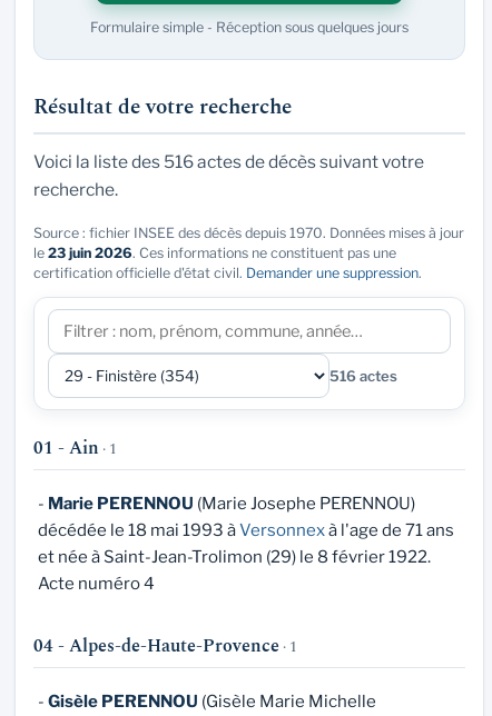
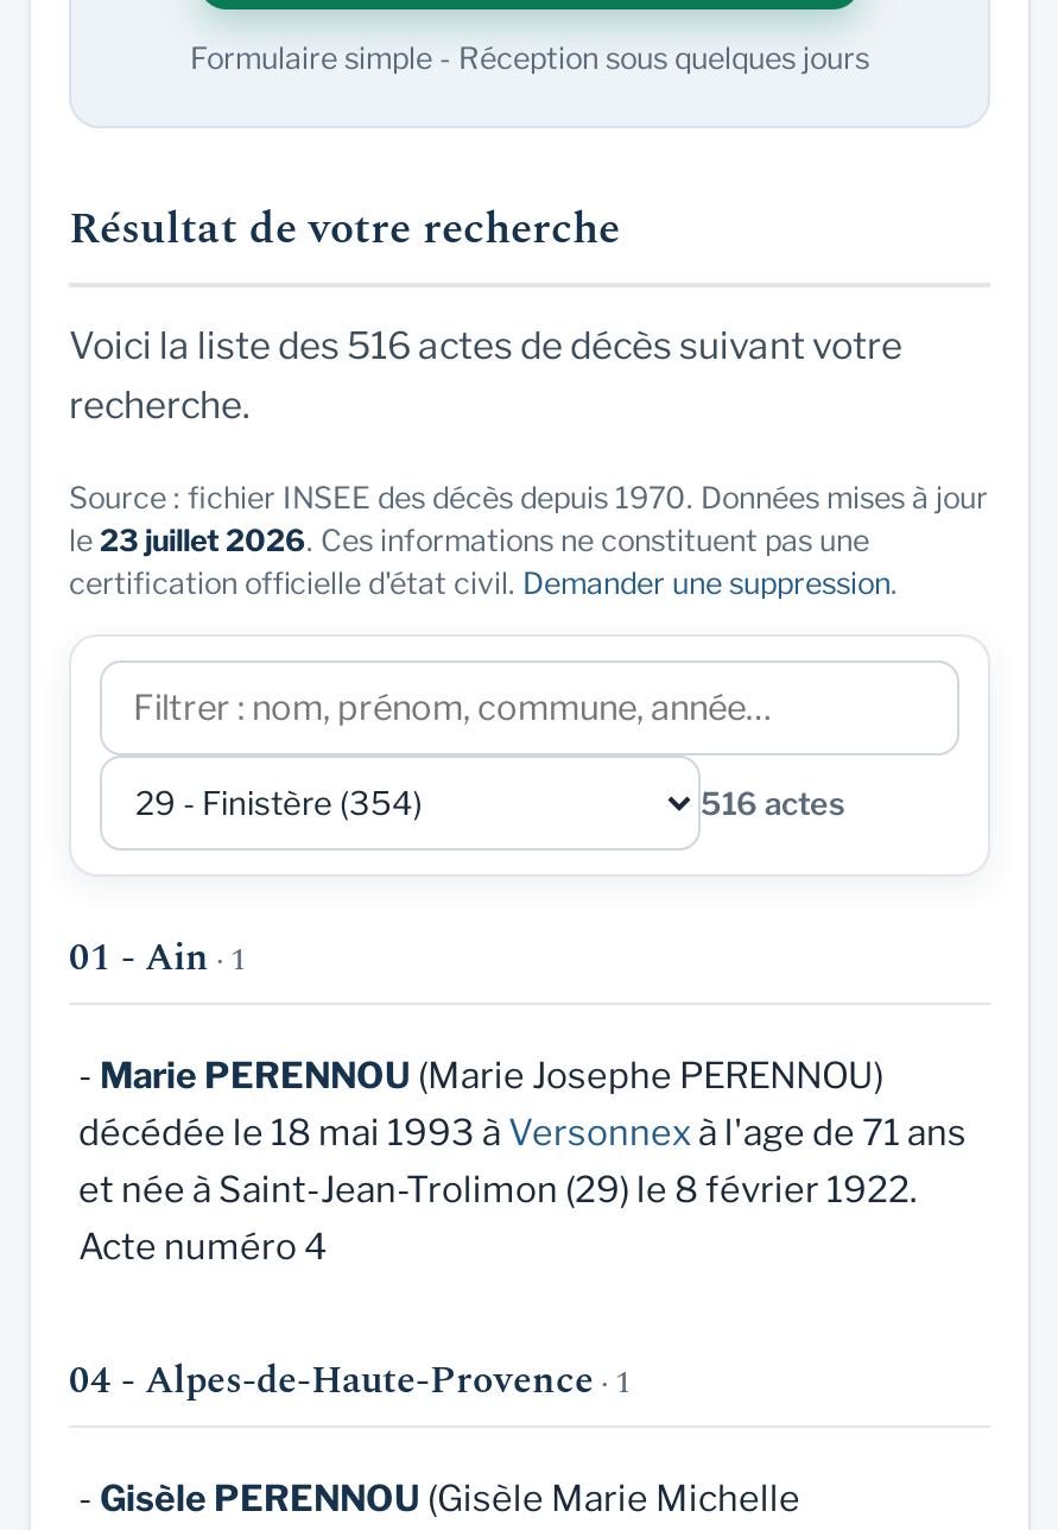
- le 23 juin 2026. Ces informations ne constituent pas une
+ le 23 juillet 2026. Ces informations ne constituent pas une
